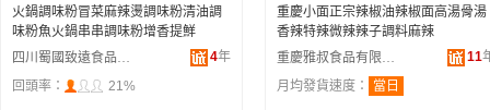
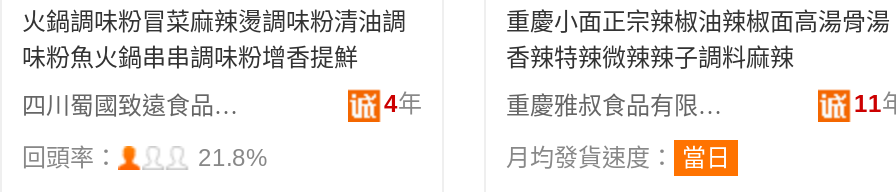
- 21%
+ 21.8%
